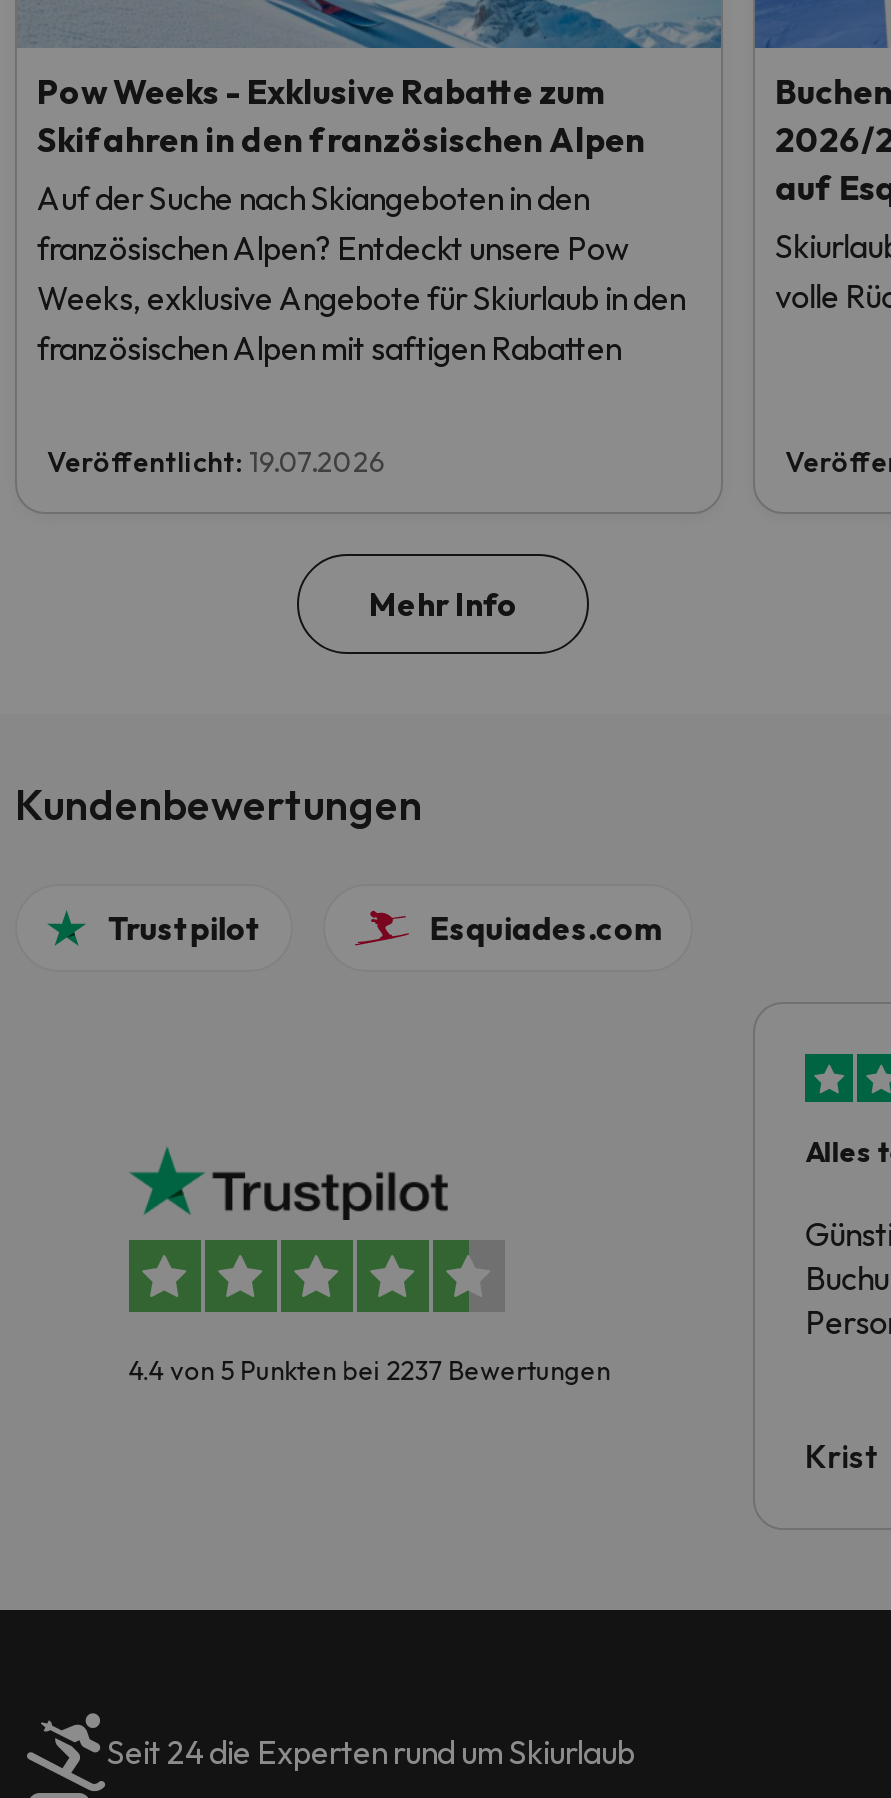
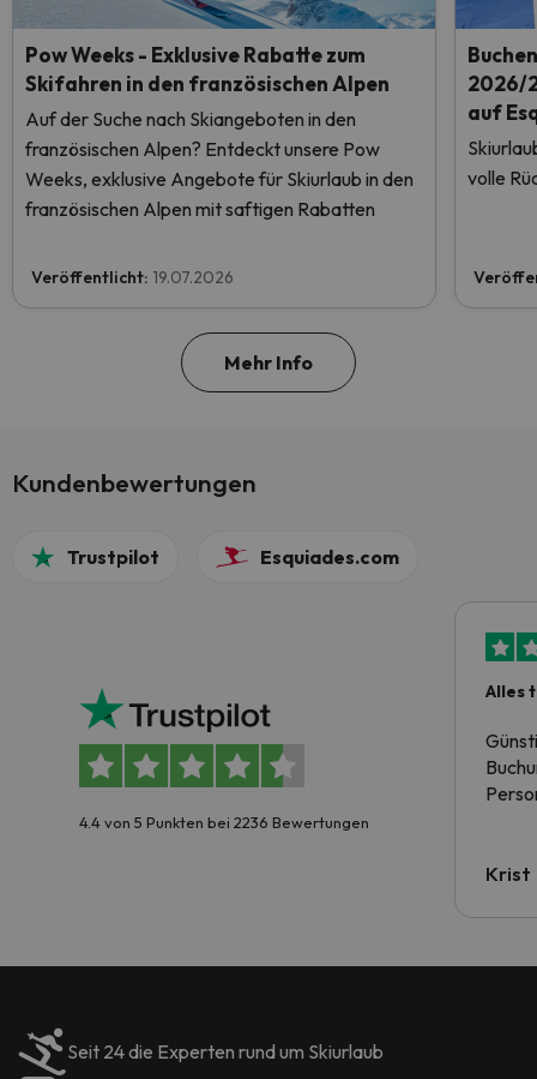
- 4.4 von 5 Punkten bei 2237 Bewertungen
+ 4.4 von 5 Punkten bei 2236 Bewertungen
